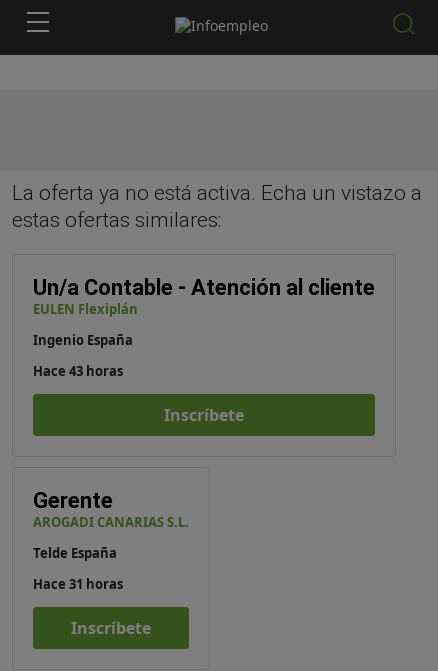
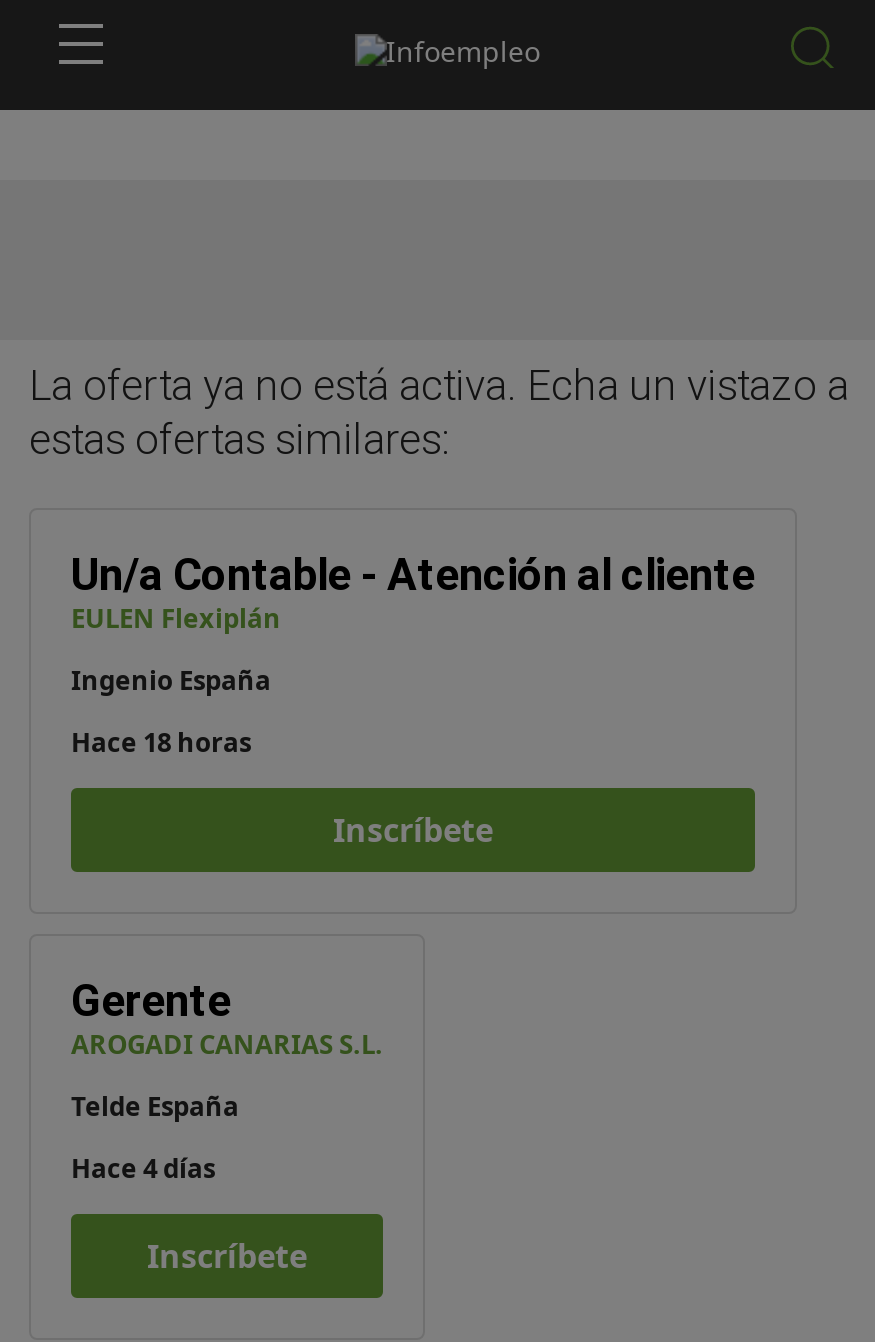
- Hace 43 horas
+ Hace 18 horas

- Hace 31 horas
+ Hace 4 días
